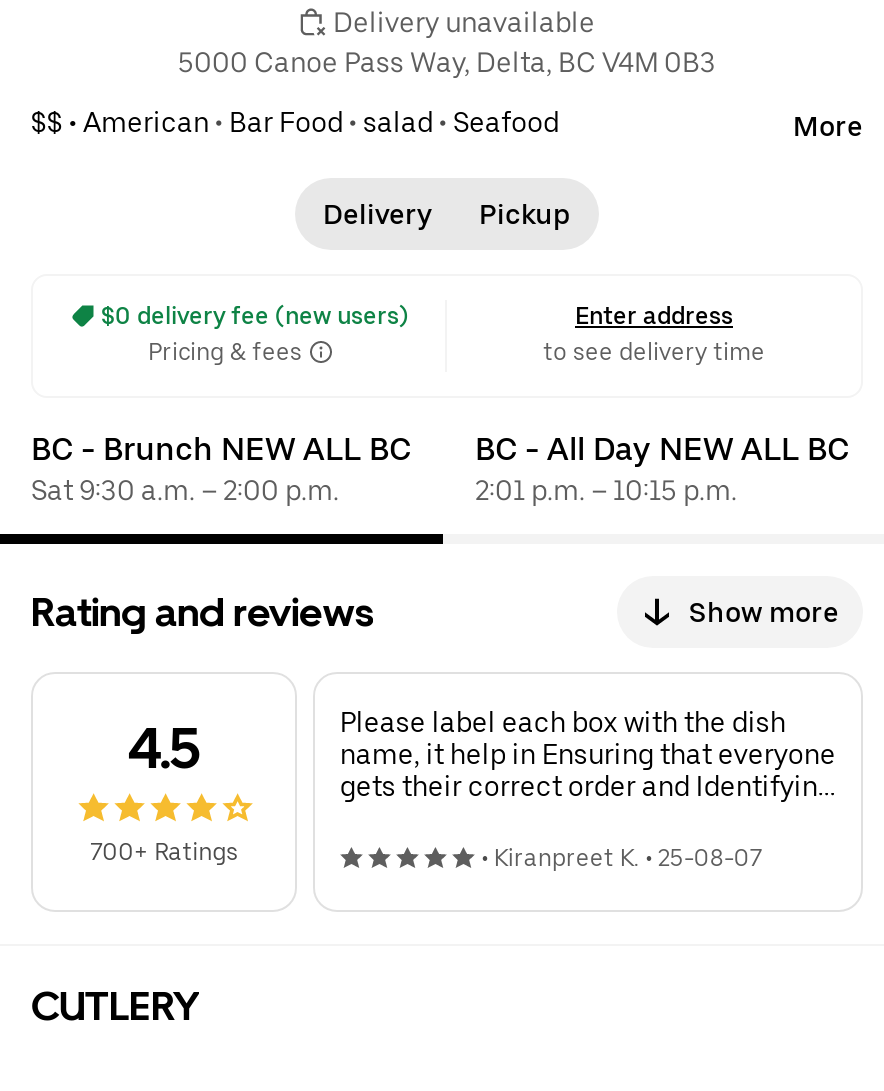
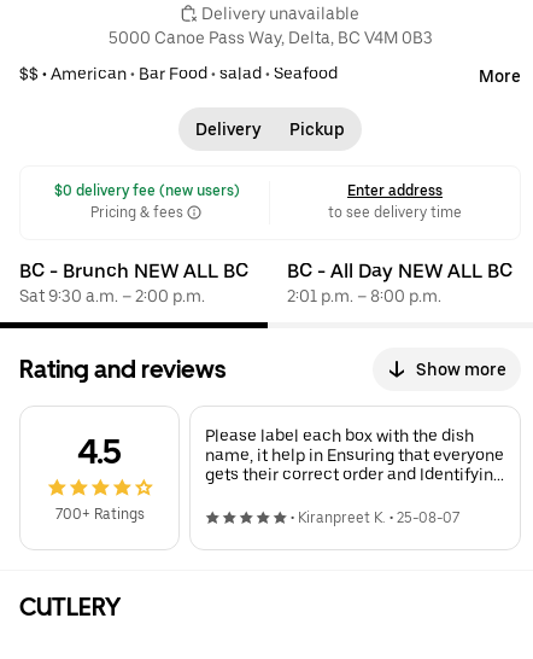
- 2:01 p.m. – 10:15 p.m.
+ 2:01 p.m. – 8:00 p.m.
